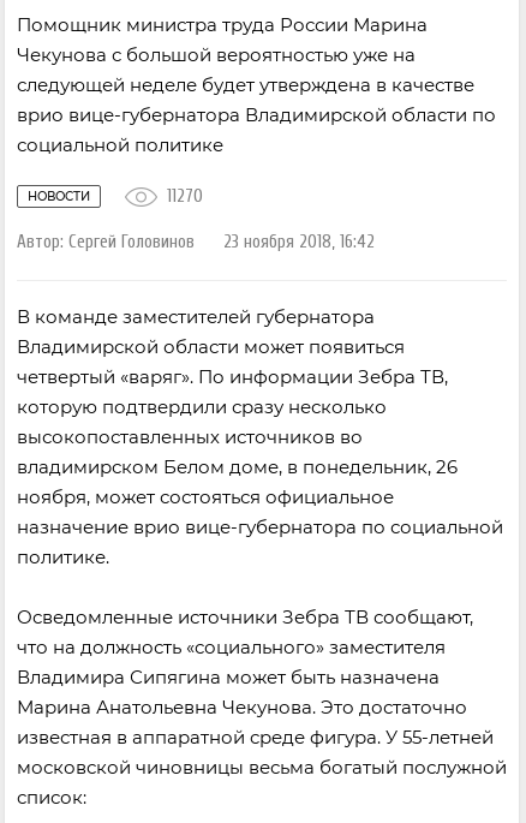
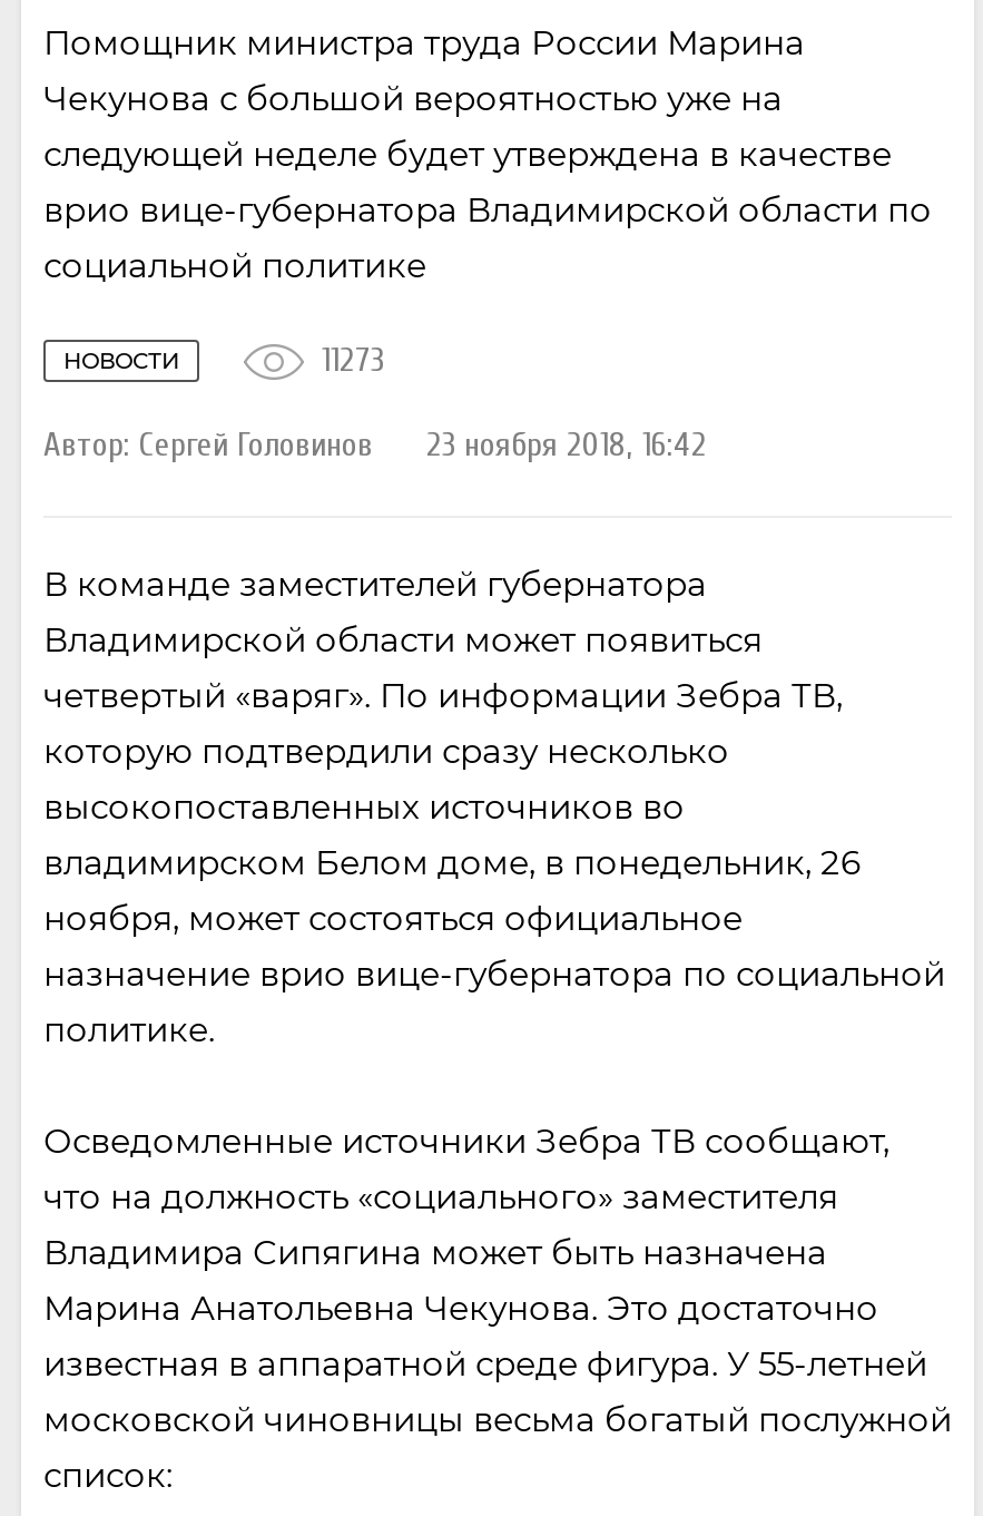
- 11270
+ 11273
